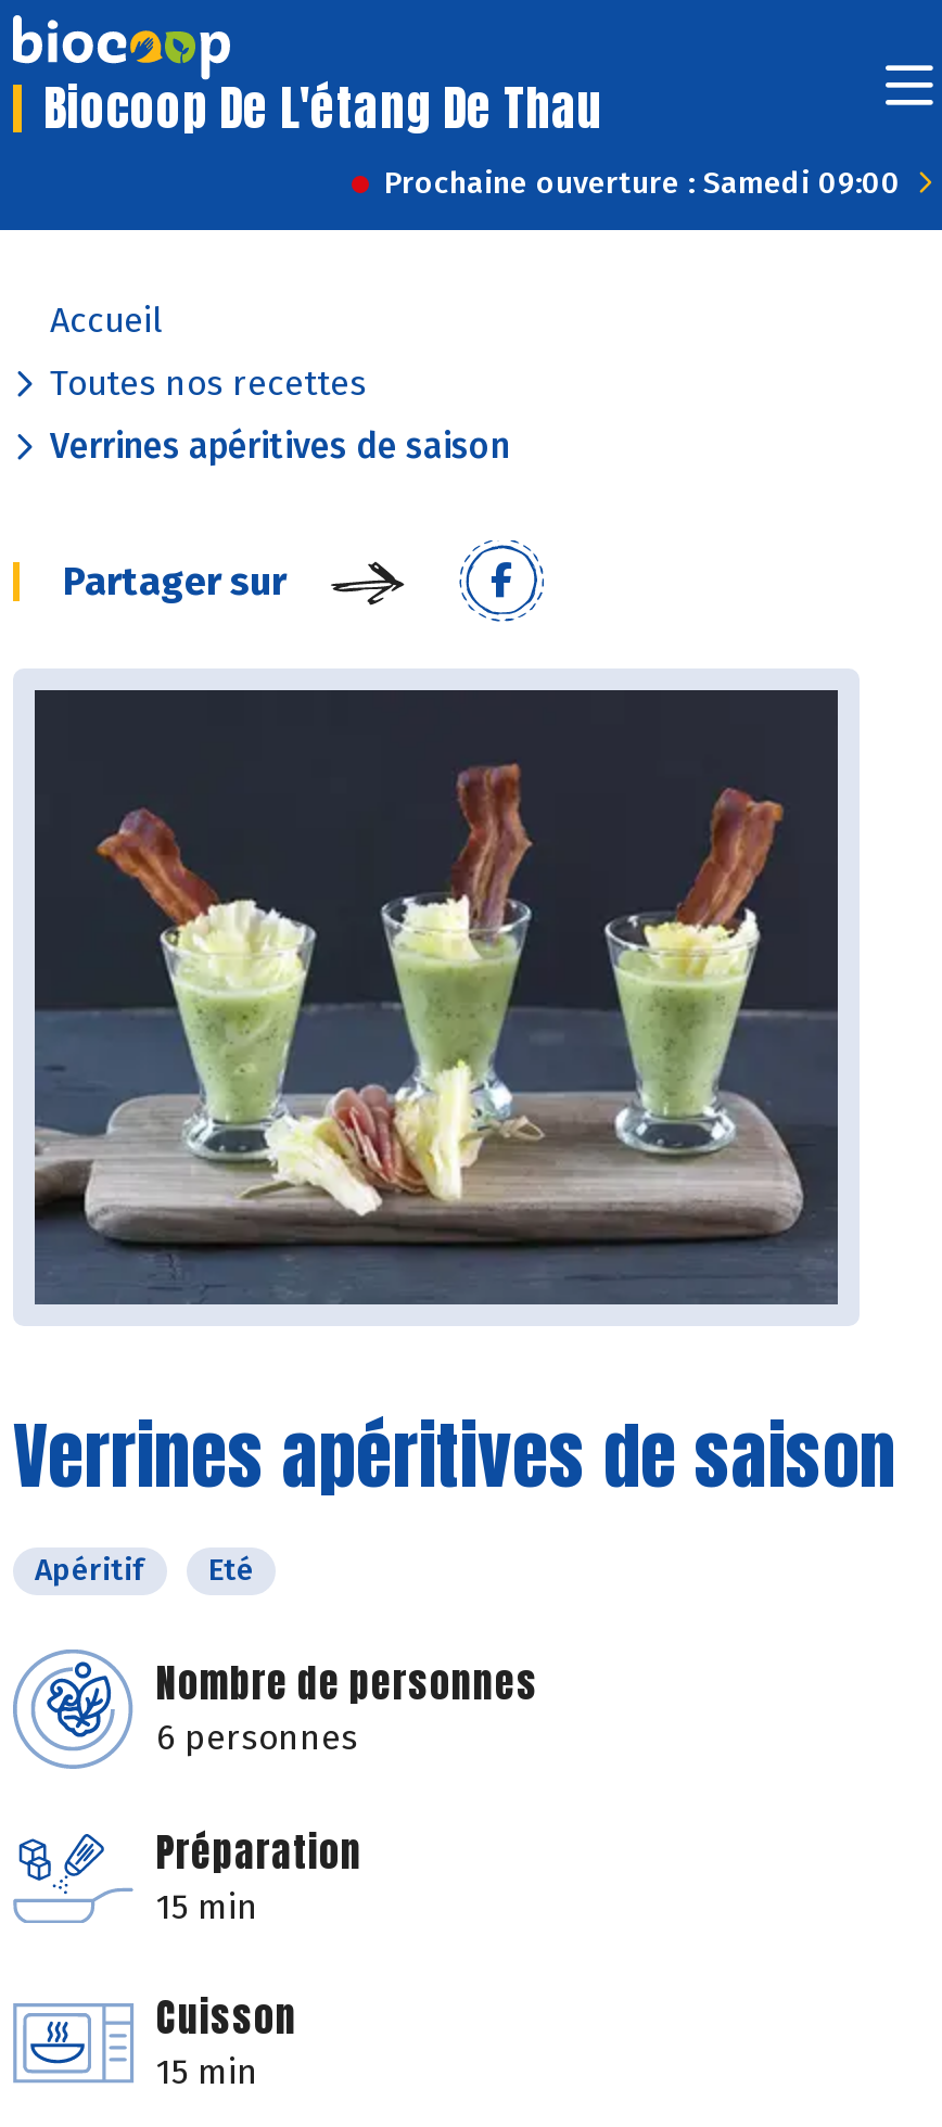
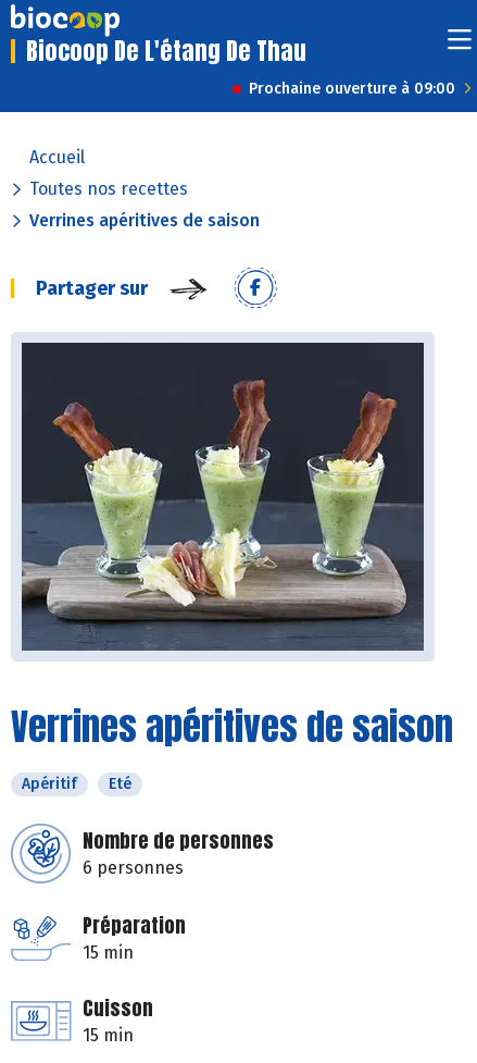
- Prochaine ouverture : Samedi 09:00
+ Prochaine ouverture à 09:00
